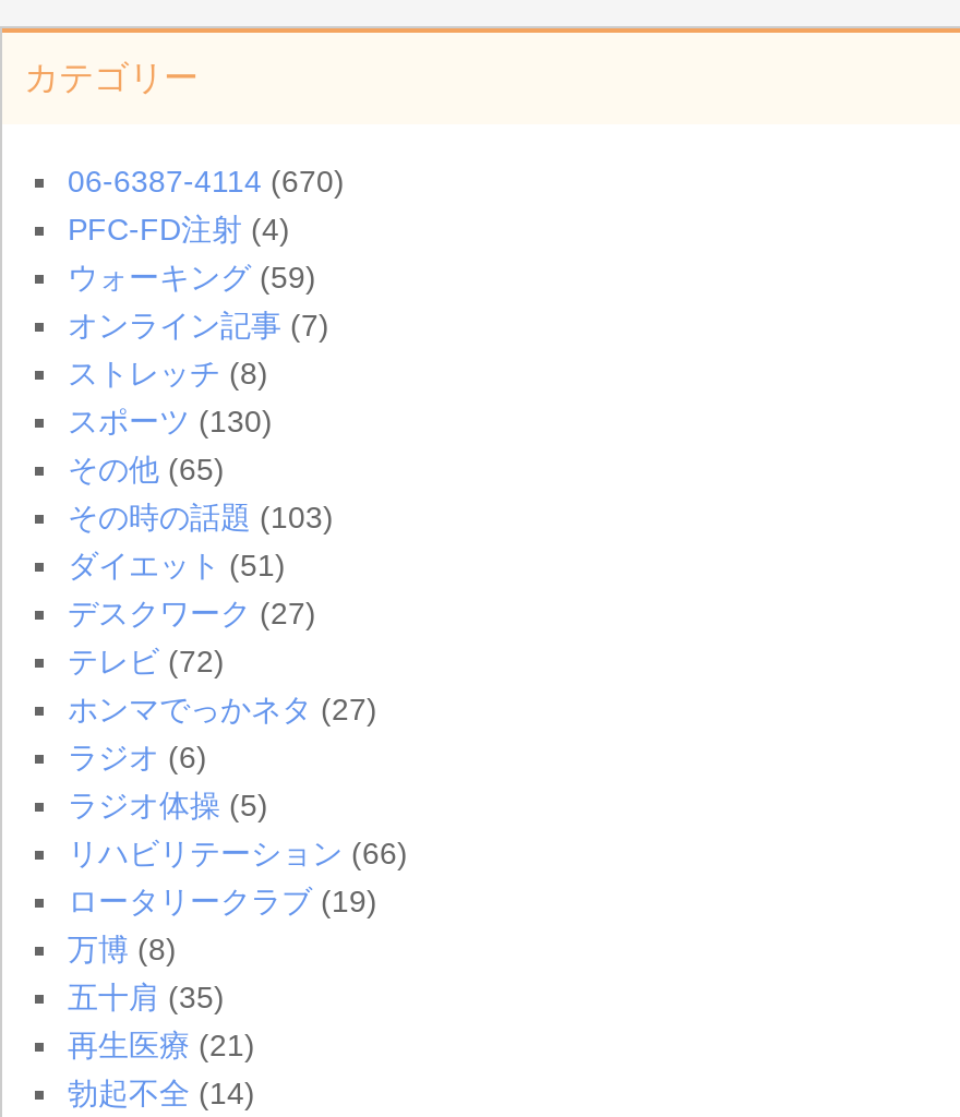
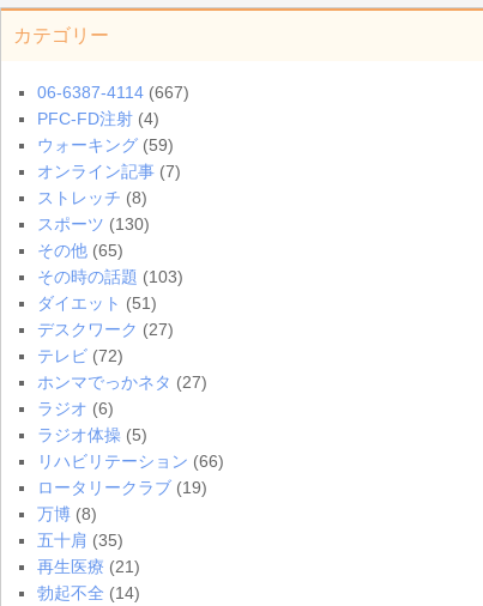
- 06-6387-4114 (670)
+ 06-6387-4114 (667)
